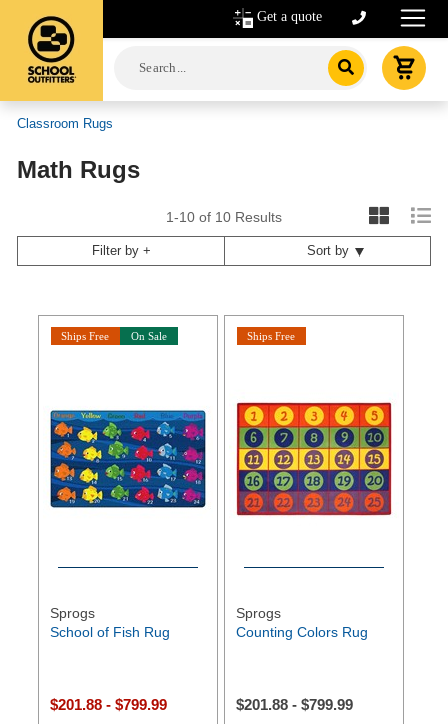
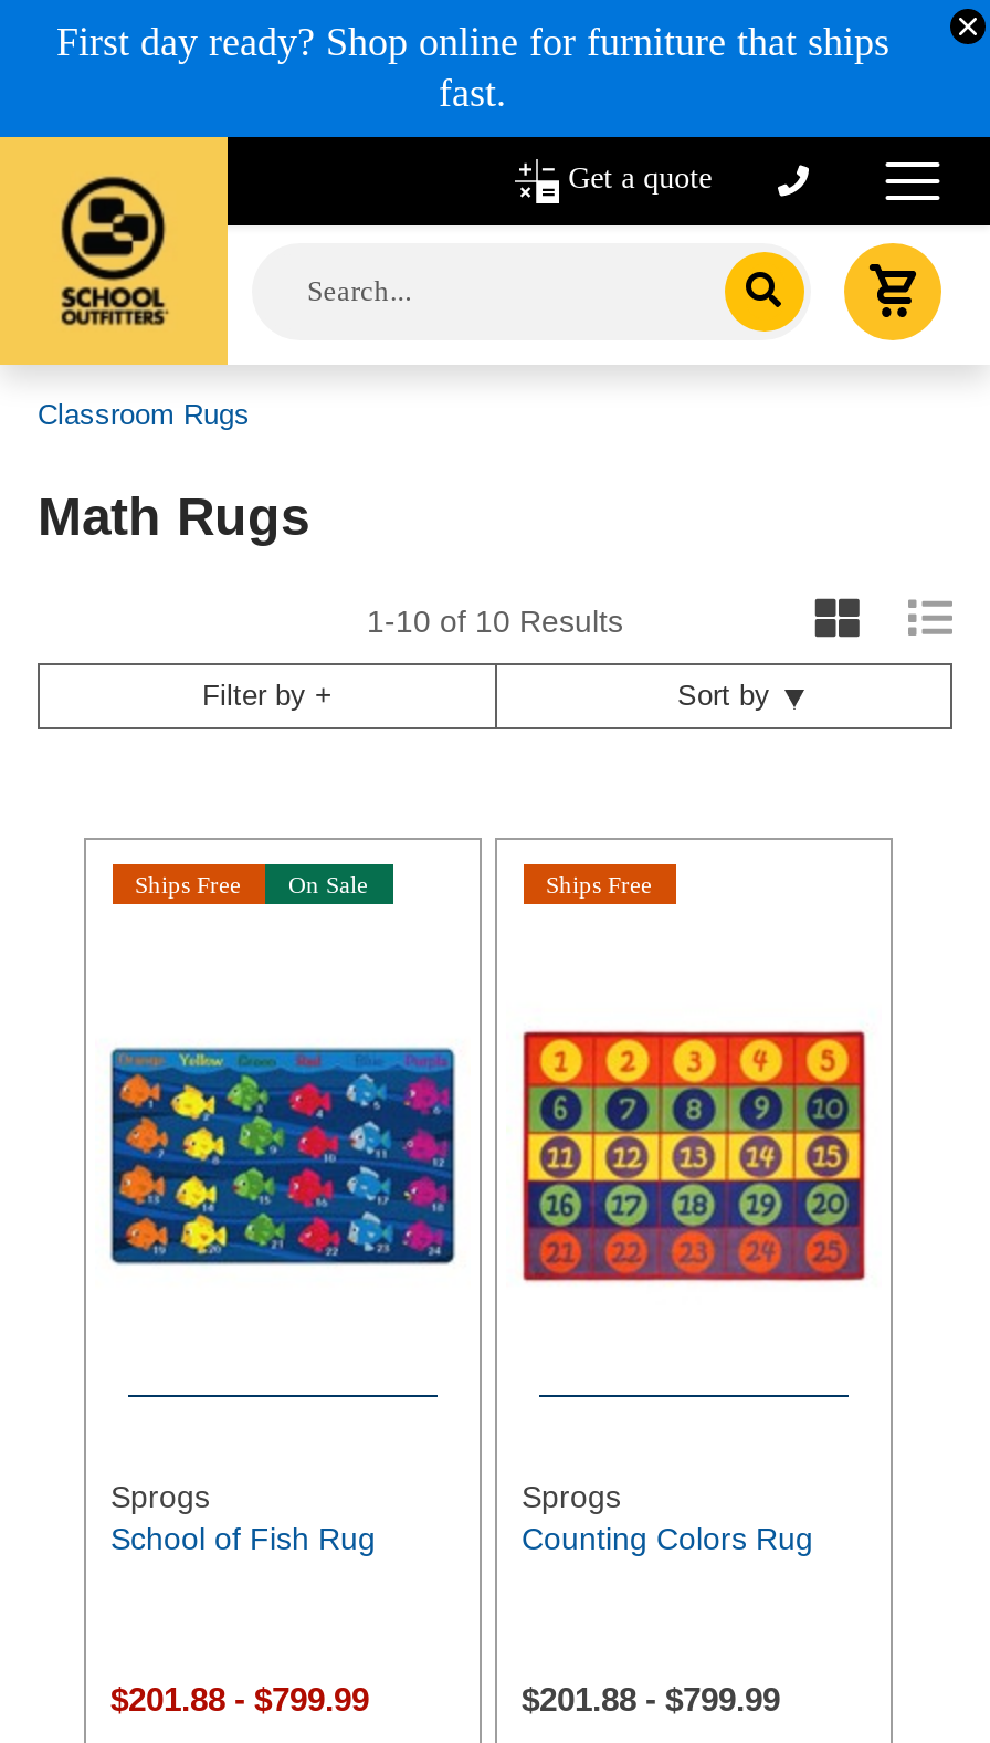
+ First day ready? Shop online for furniture that ships
+ fast.
